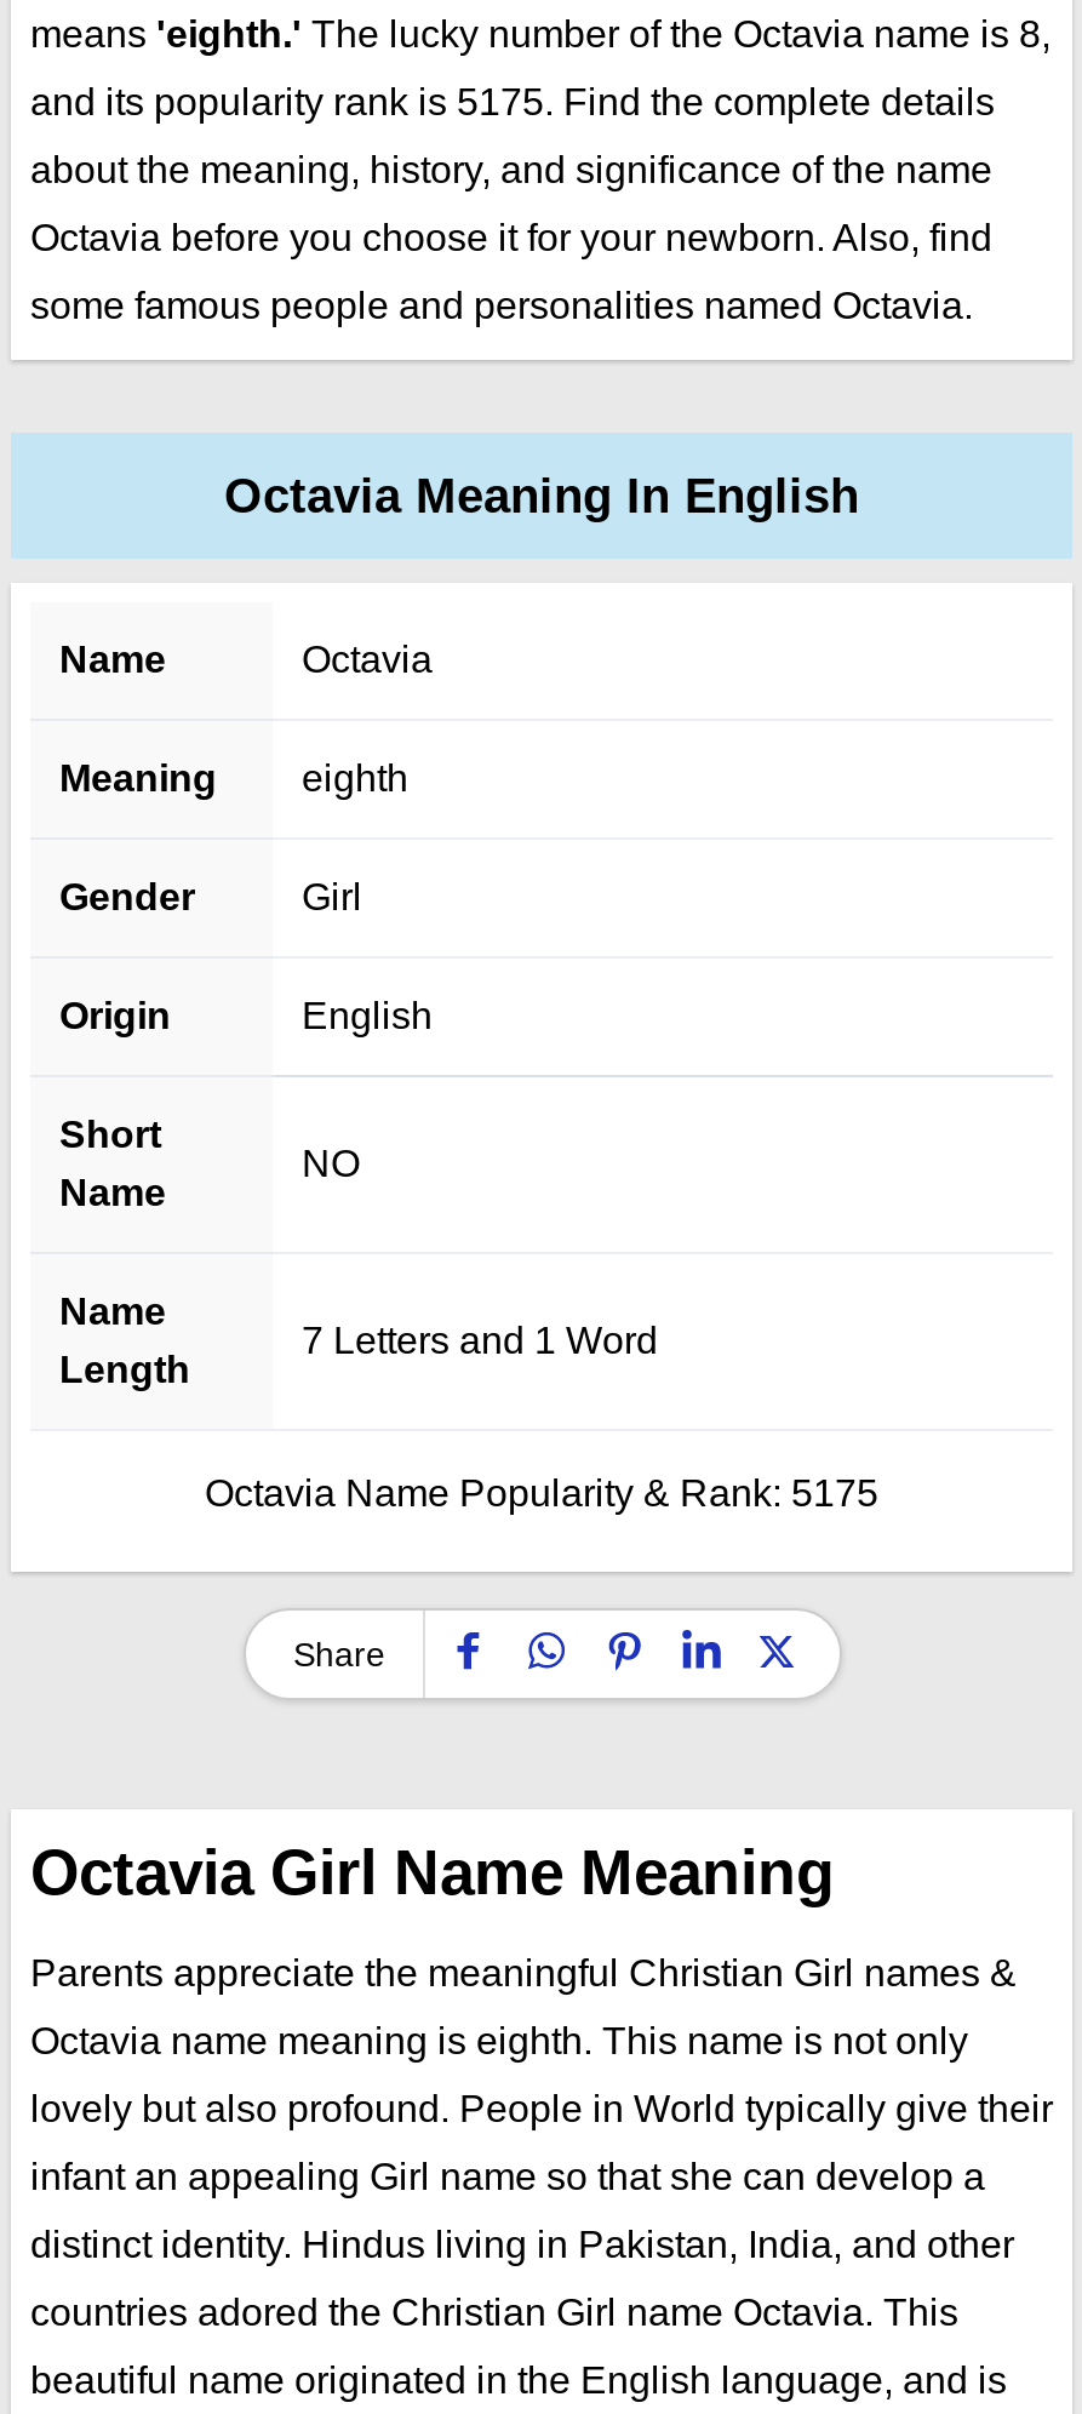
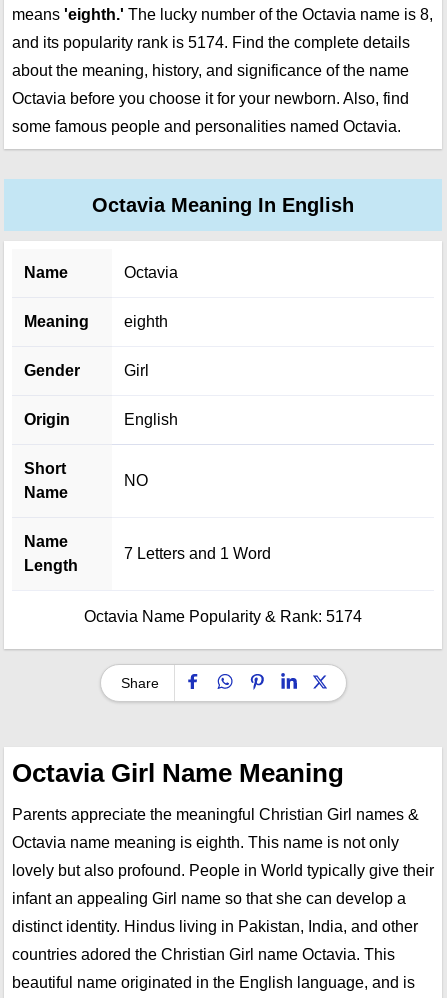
- and its popularity rank is 5175. Find the complete details
+ and its popularity rank is 5174. Find the complete details

- Octavia Name Popularity & Rank: 5175
+ Octavia Name Popularity & Rank: 5174
